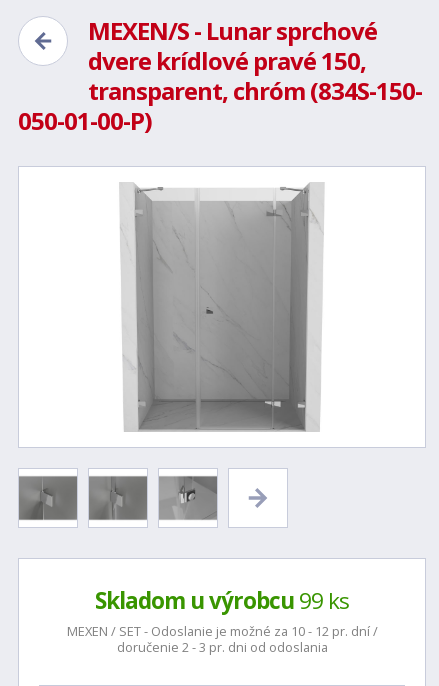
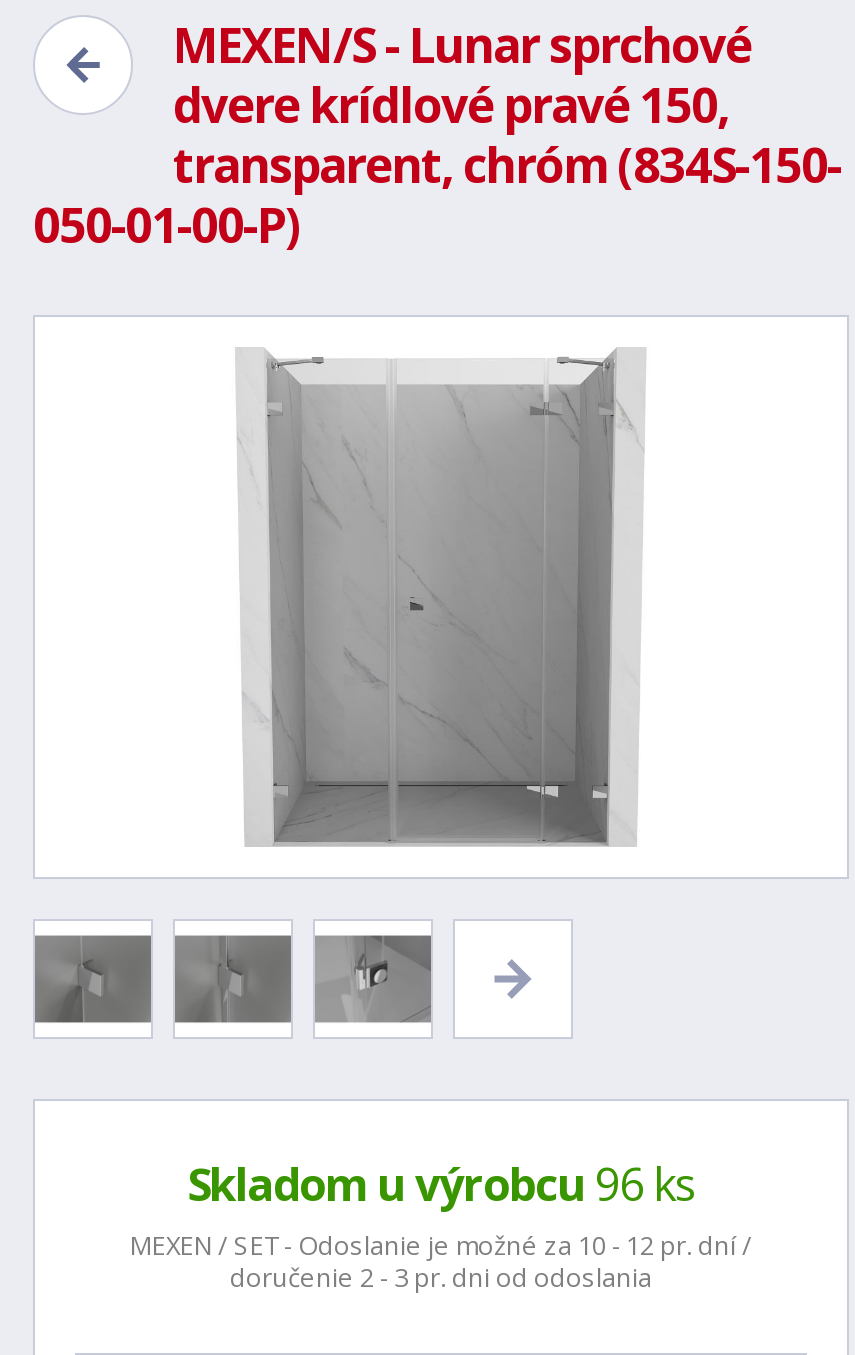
- Skladom u výrobcu 99 ks
+ Skladom u výrobcu 96 ks
